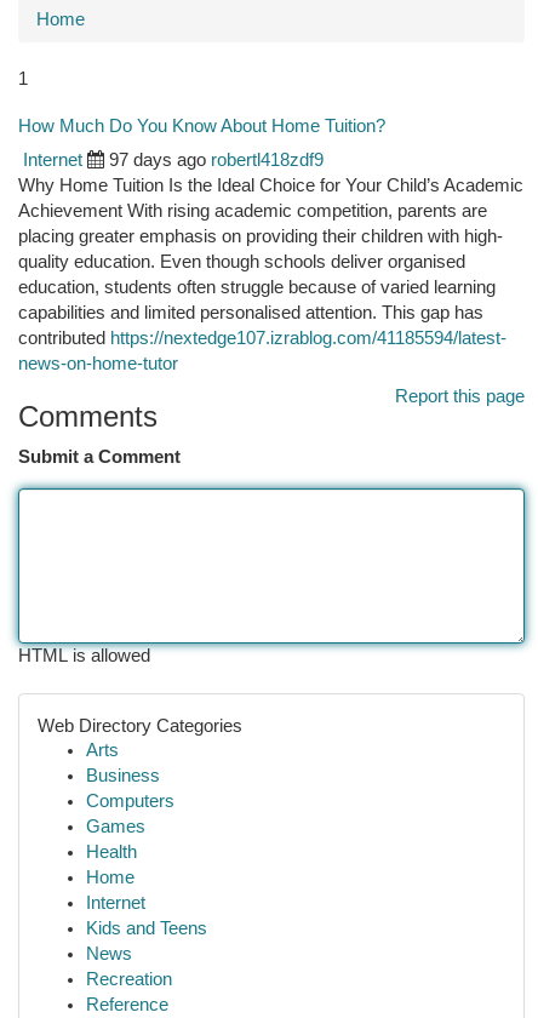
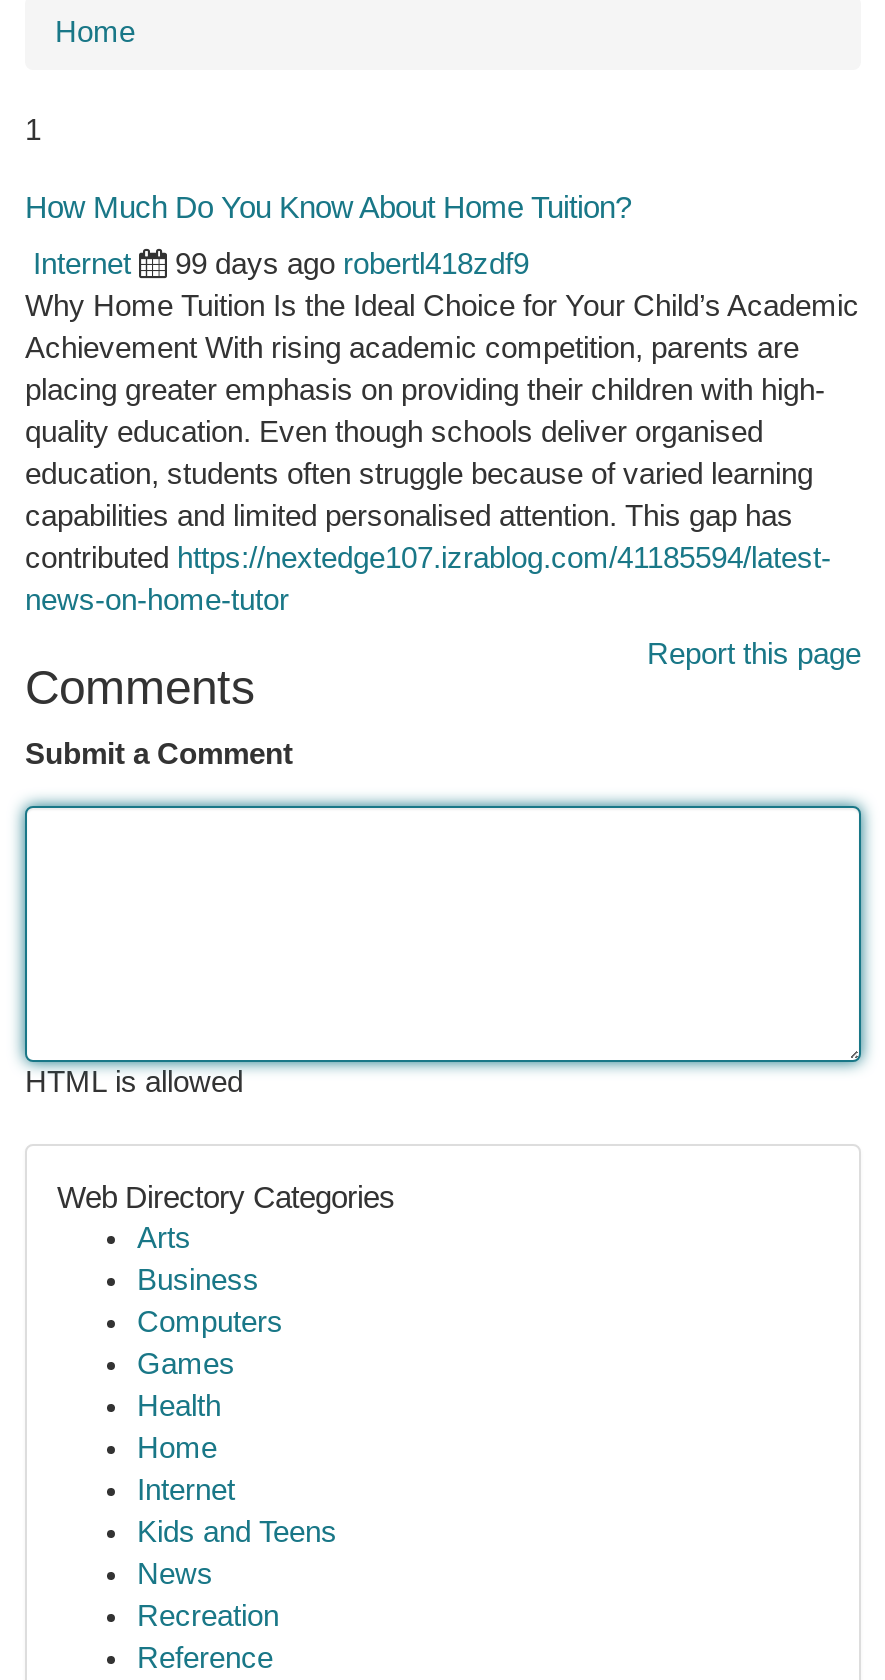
- 97 days ago robertl418zdf9
+ 99 days ago robertl418zdf9
